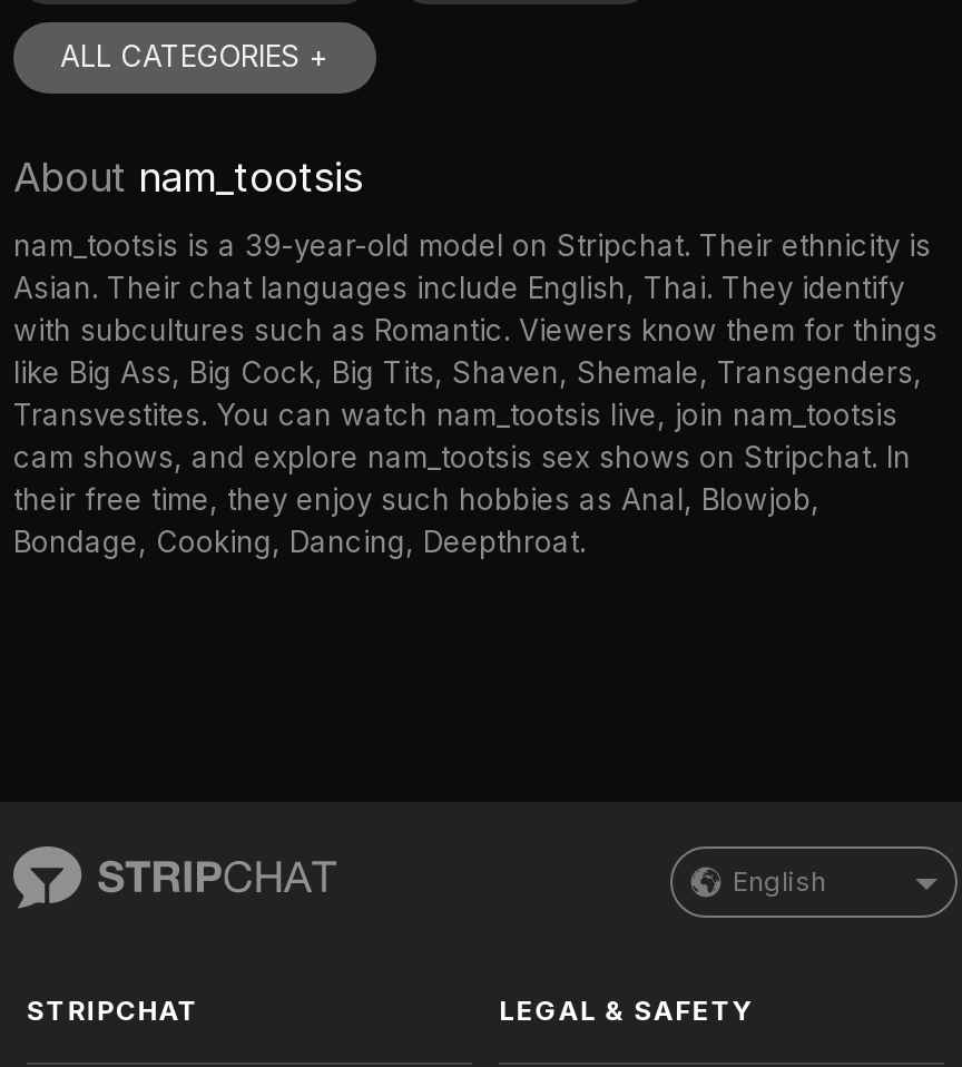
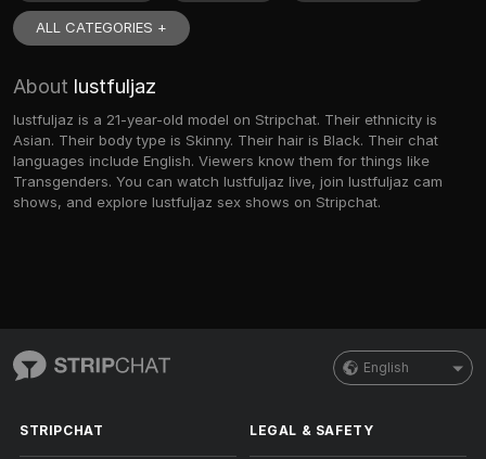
- About nam_tootsis
+ About lustfuljaz

- nam_tootsis is a 39-year-old model on Stripchat. Their ethnicity is
- Asian. Their chat languages include English, Thai. They identify
- with subcultures such as Romantic. Viewers know them for things
- like Big Ass, Big Cock, Big Tits, Shaven, Shemale, Transgenders,
- Transvestites. You can watch nam_tootsis live, join nam_tootsis
- cam shows, and explore nam_tootsis sex shows on Stripchat. In
- their free time, they enjoy such hobbies as Anal, Blowjob,
- Bondage, Cooking, Dancing, Deepthroat.
+ lustfuljaz is a 21-year-old model on Stripchat. Their ethnicity is
+ Asian. Their body type is Skinny. Their hair is Black. Their chat
+ languages include English. Viewers know them for things like
+ Transgenders. You can watch lustfuljaz live, join lustfuljaz cam
+ shows, and explore lustfuljaz sex shows on Stripchat.
